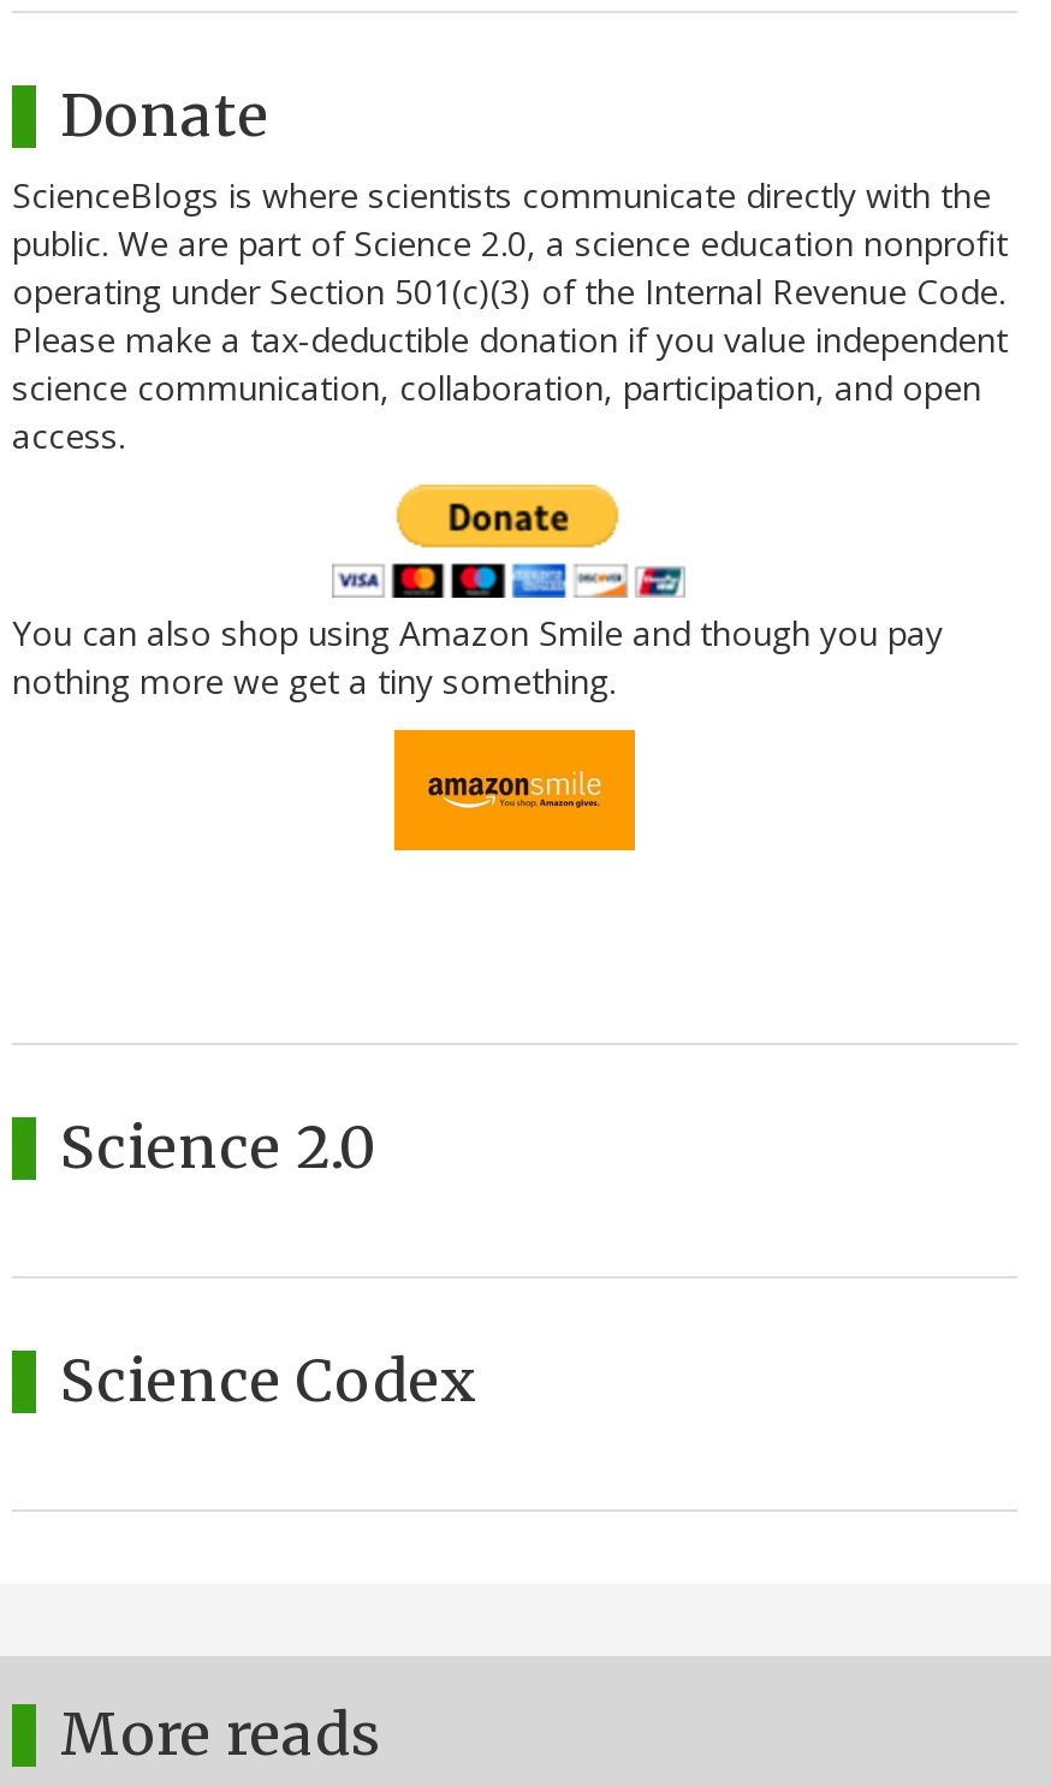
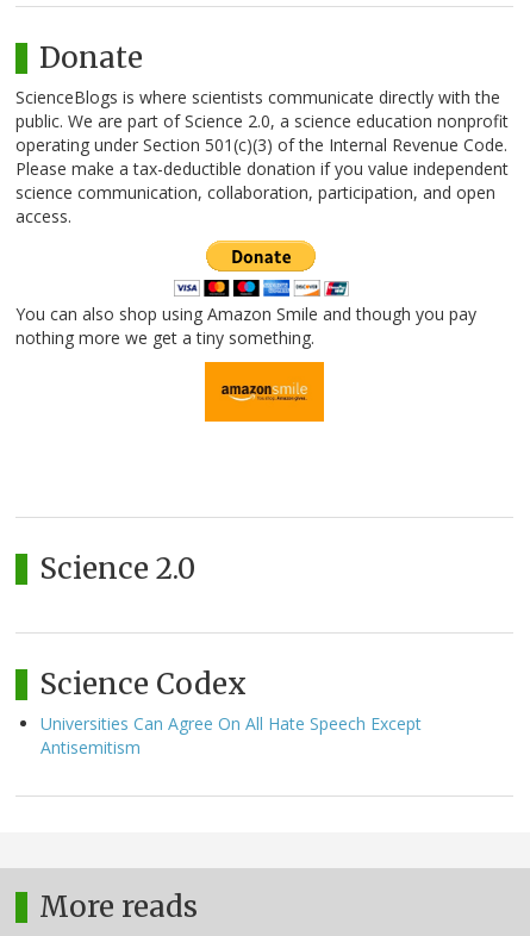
+ Universities Can Agree On All Hate Speech Except
+ Antisemitism
